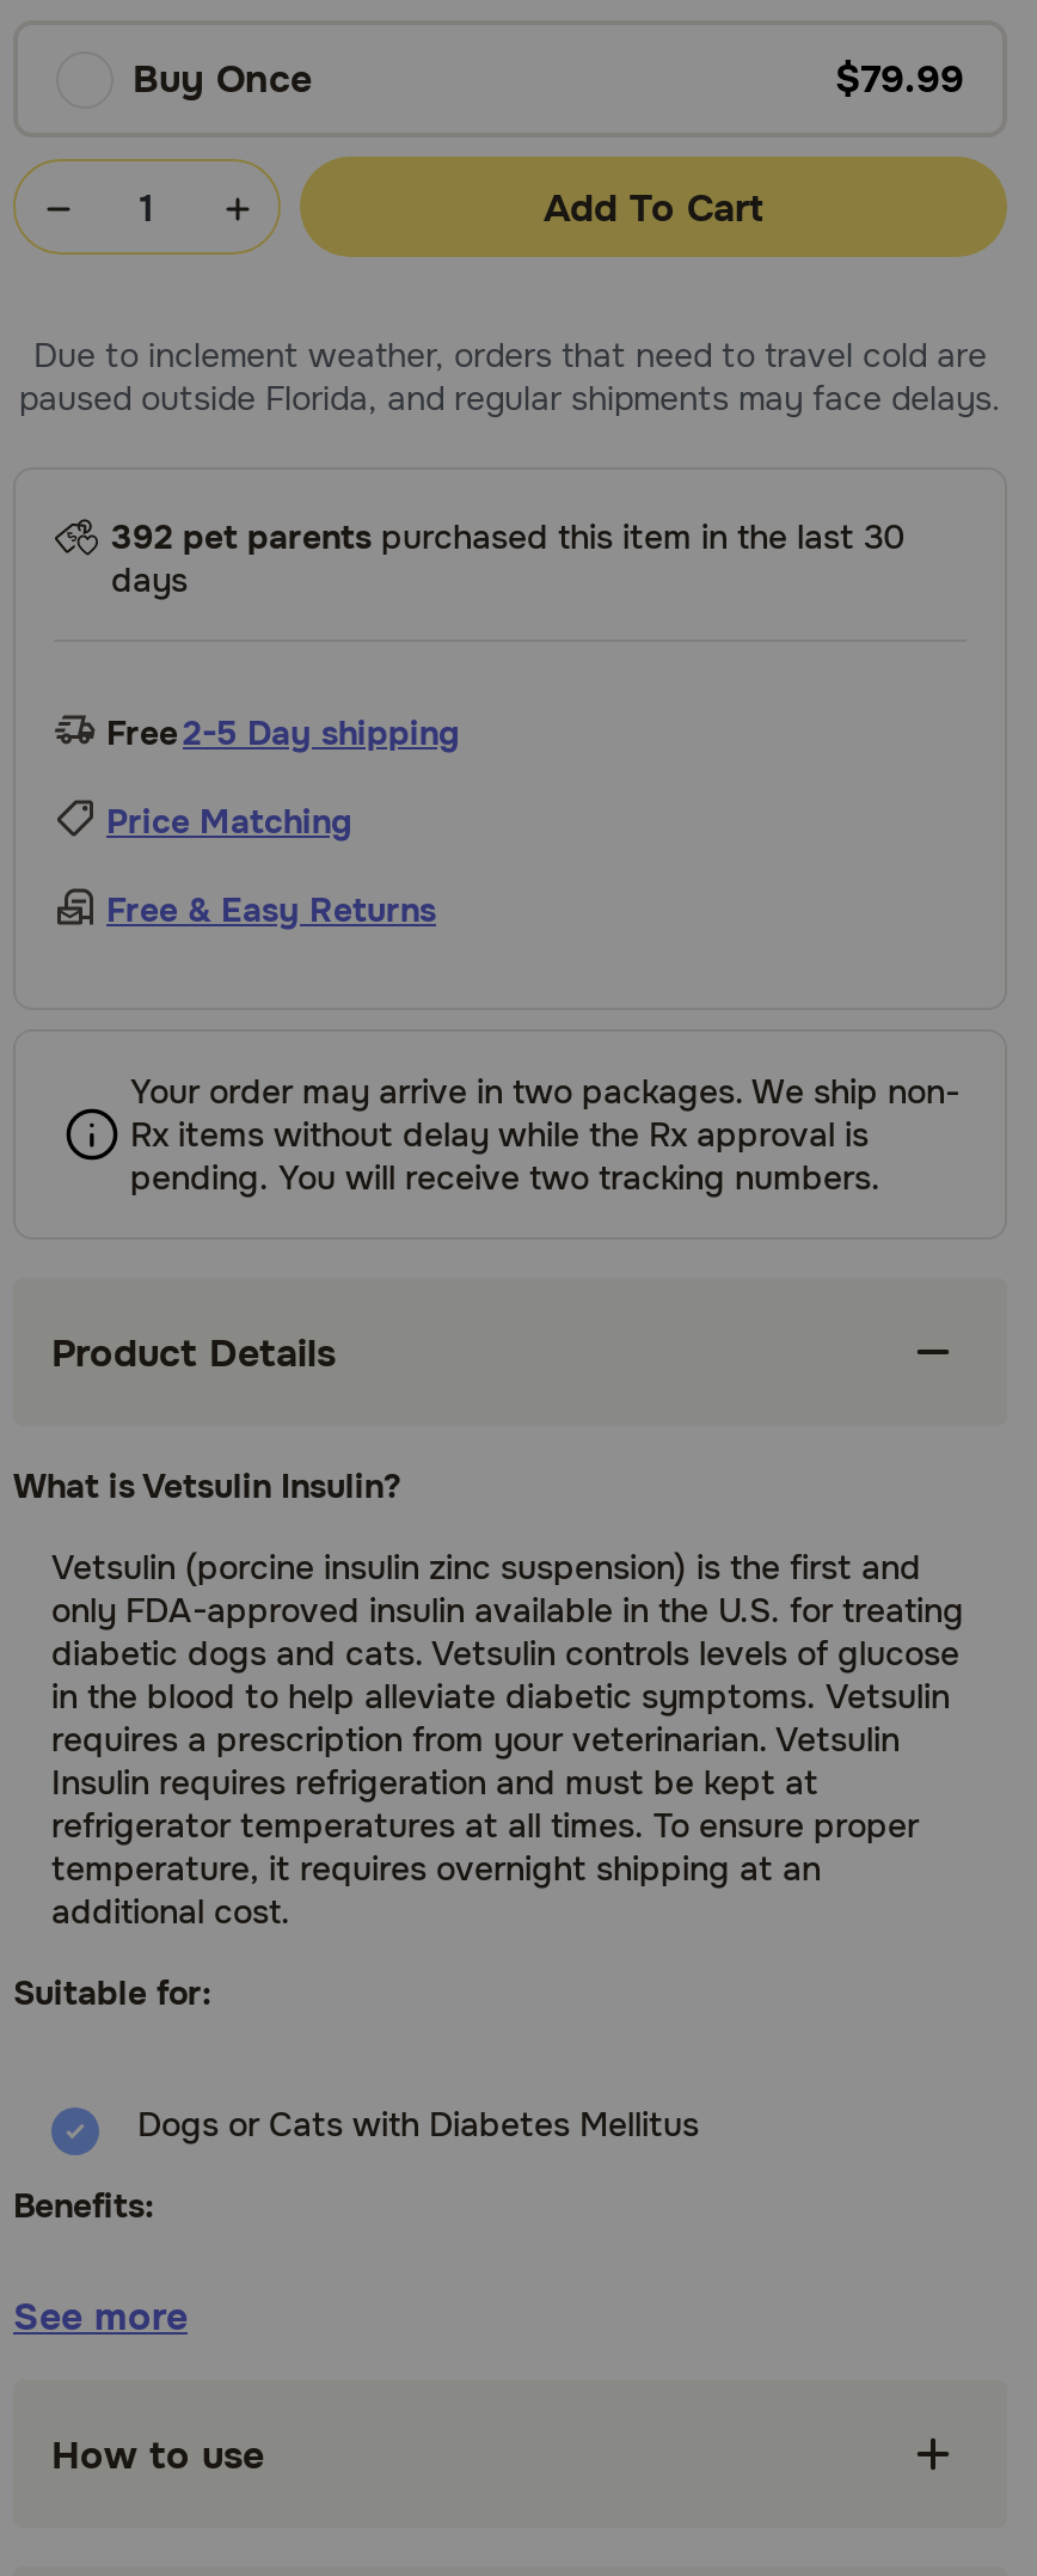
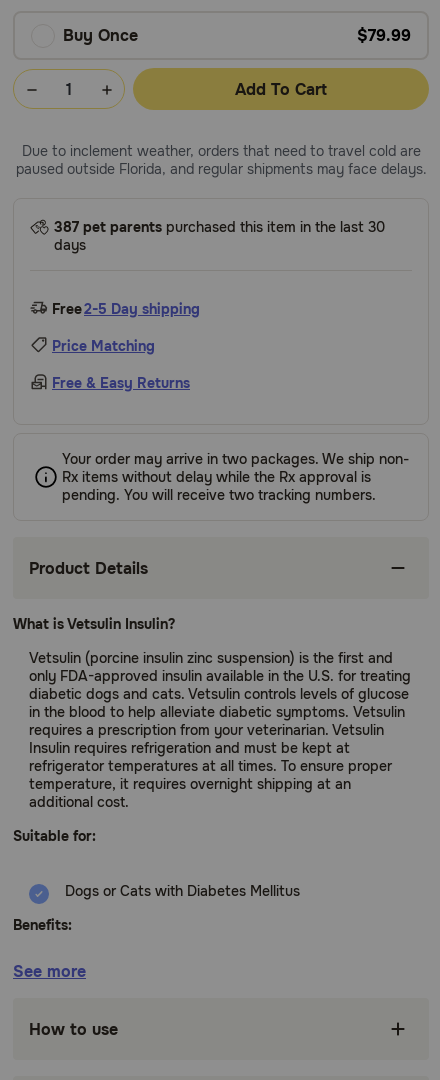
- 392 pet parents purchased this item in the last 30
+ 387 pet parents purchased this item in the last 30
